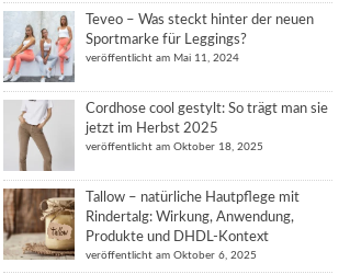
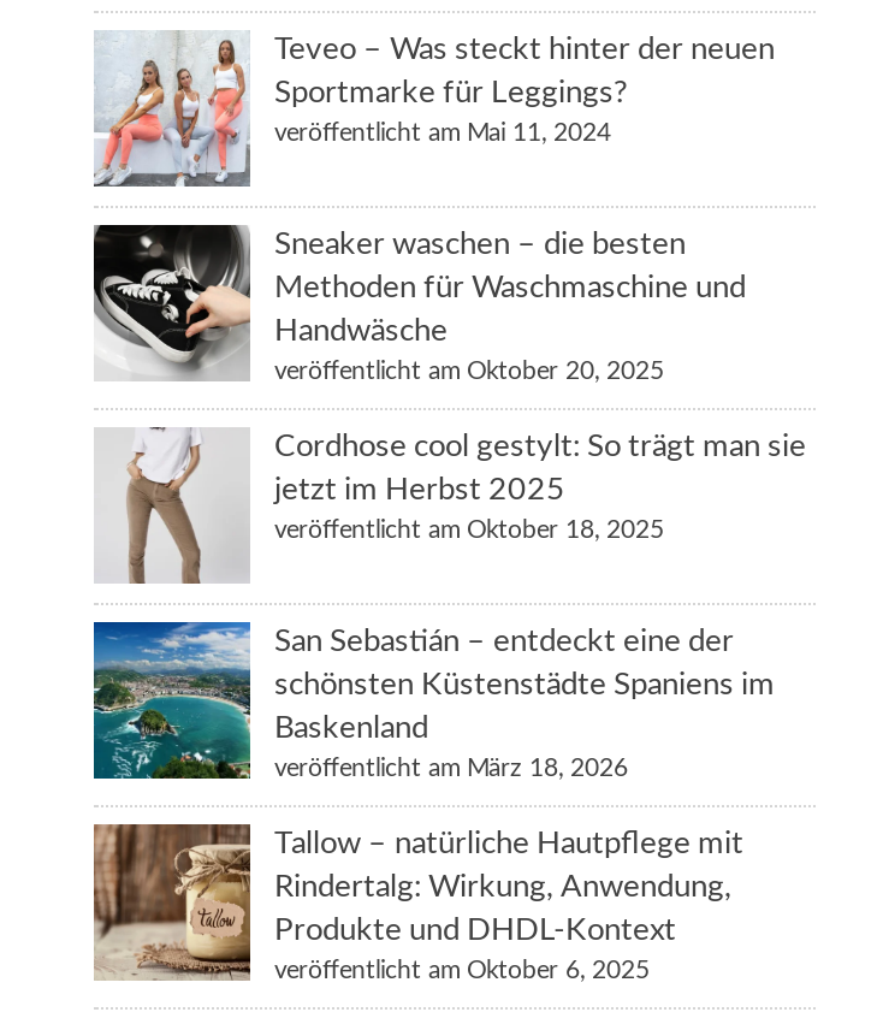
+ [image]
+ Sneaker waschen – die besten
+ Methoden für Waschmaschine und
+ Handwäsche
+ veröffentlicht am Oktober 20, 2025

+ [image]
+ San Sebastián – entdeckt eine der
+ schönsten Küstenstädte Spaniens im
+ Baskenland
+ veröffentlicht am März 18, 2026
